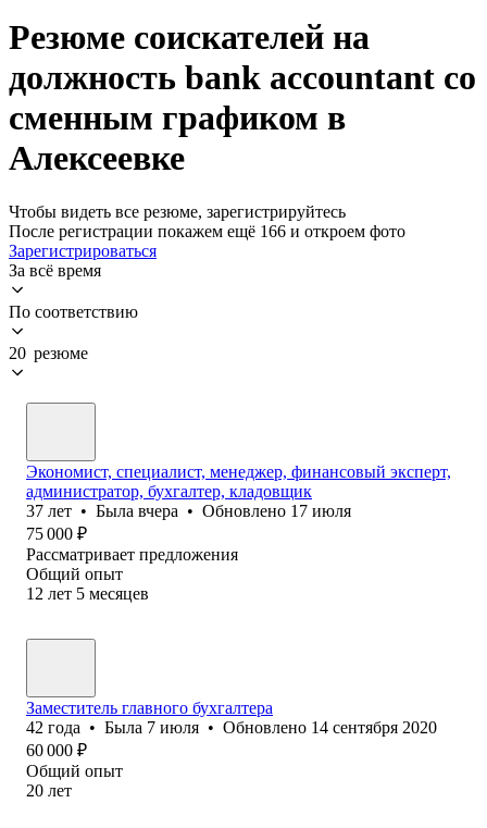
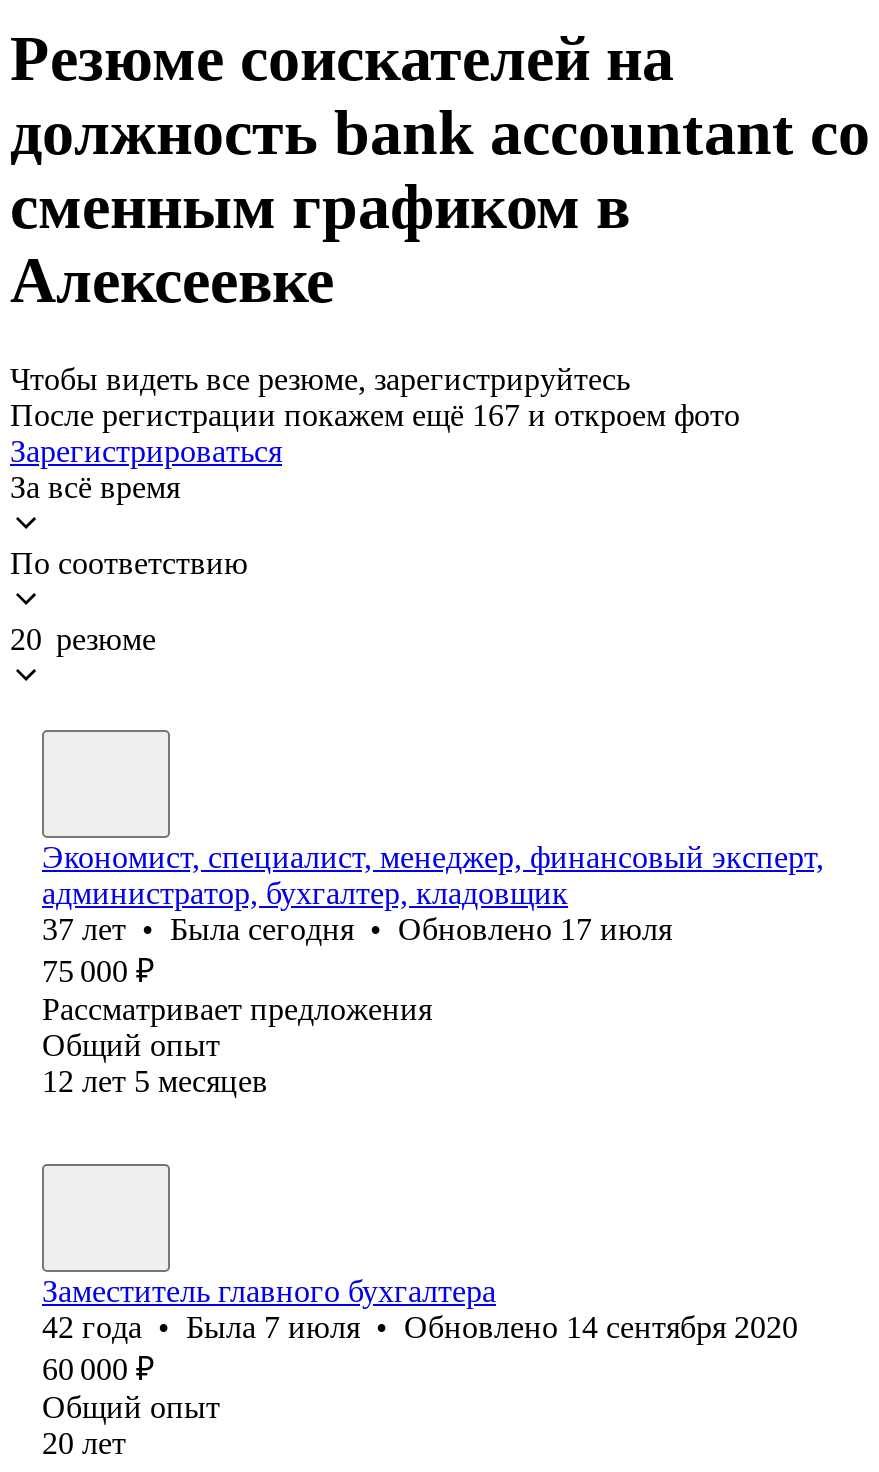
- После регистрации покажем ещё 166 и откроем фото
+ После регистрации покажем ещё 167 и откроем фото

- 37 лет • Была вчера • Обновлено 17 июля
+ 37 лет • Была сегодня • Обновлено 17 июля
